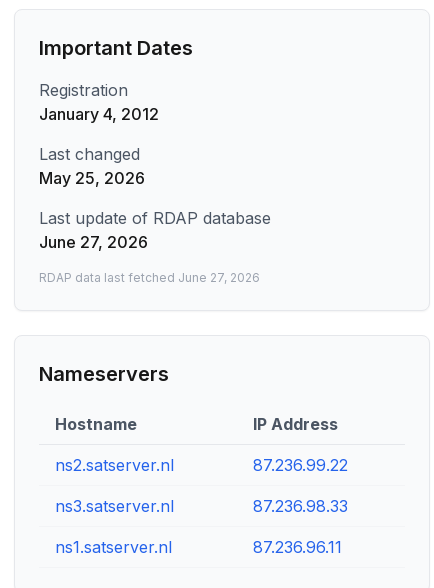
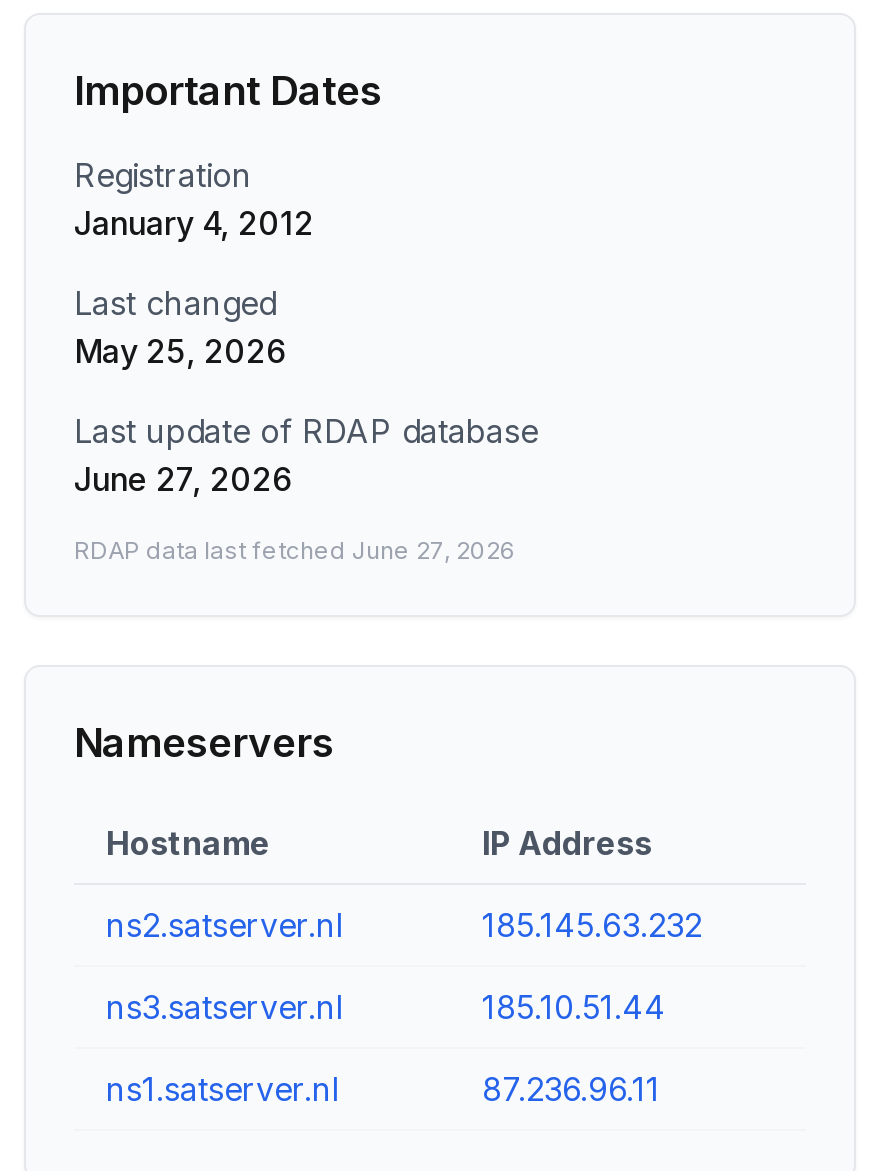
- 87.236.99.22
+ 185.145.63.232

- 87.236.98.33
+ 185.10.51.44
